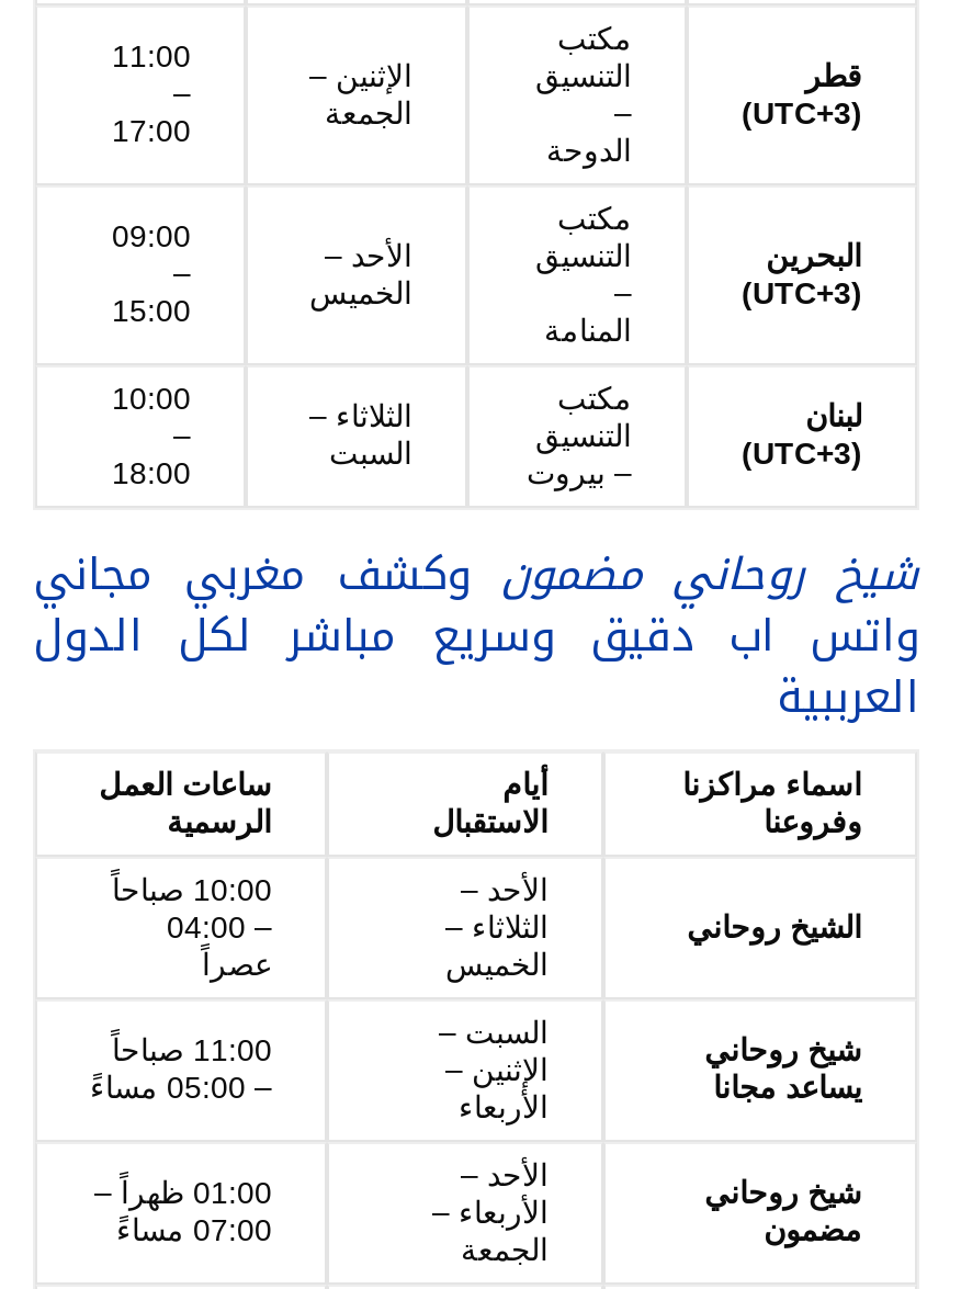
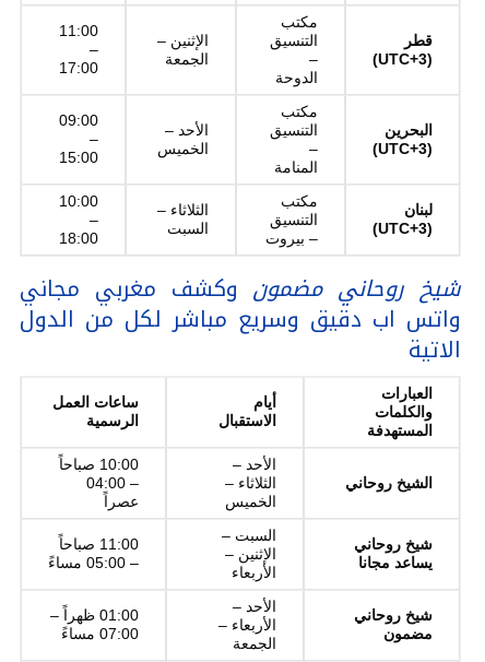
- واتس اب دقيق وسريع مباشر لكل الدول
- العرببية
- اسماء مراكزنا
- وفروعنا
+ واتس اب دقيق وسريع مباشر لكل من الدول
+ الاتية
+ العبارات
+ والكلمات
+ المستهدفة
